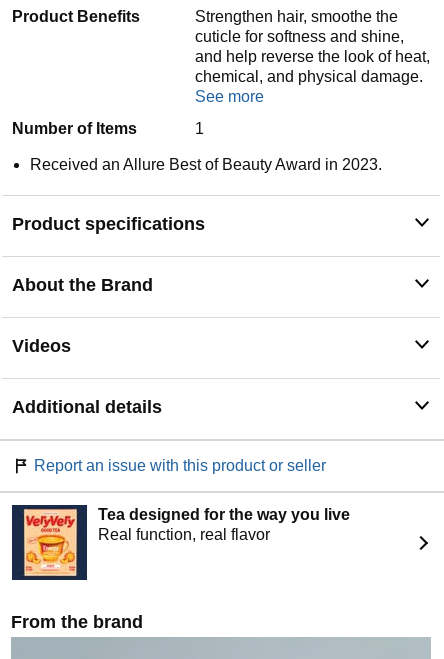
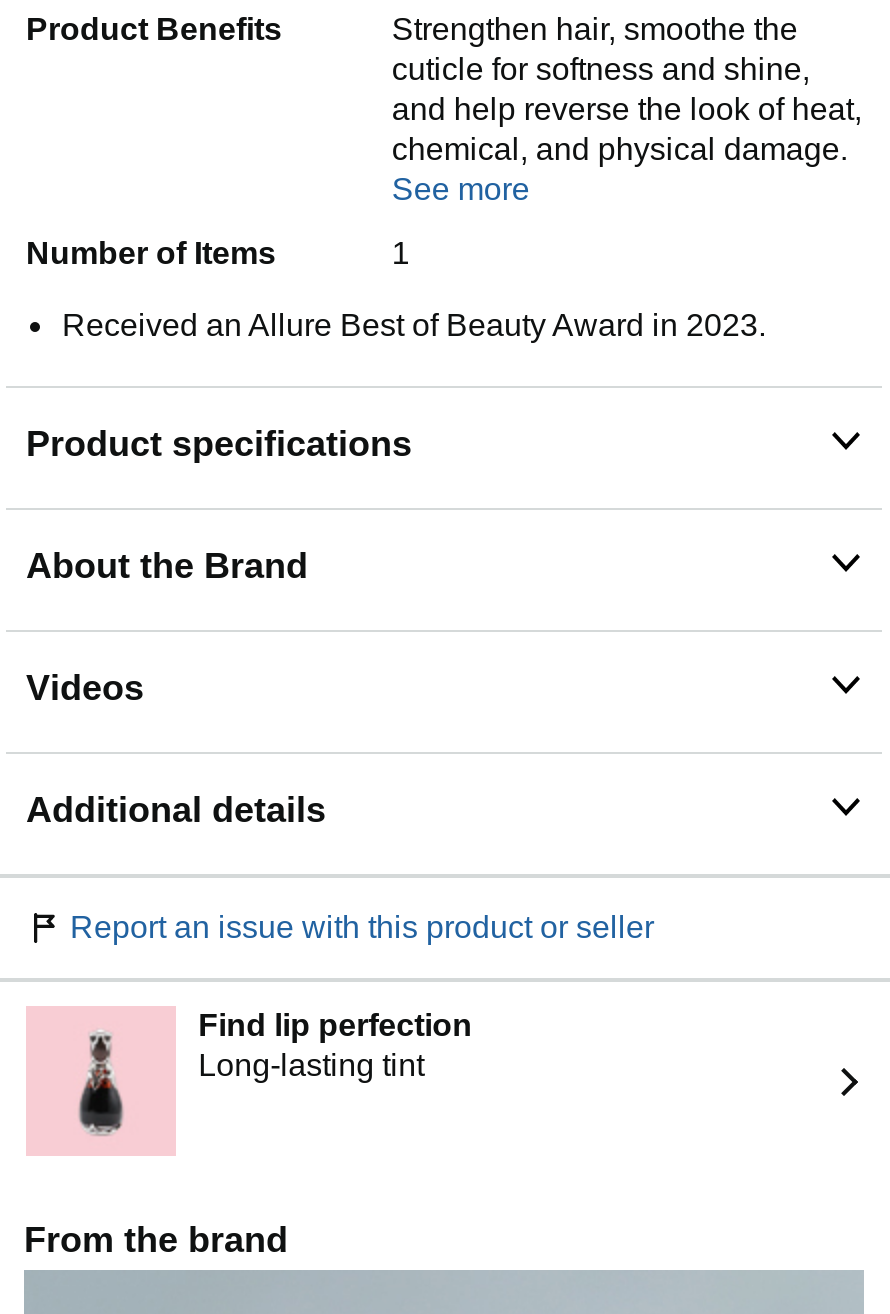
- [image]
- Tea designed for the way you live
- Real function, real flavor
+ [image]
+ Find lip perfection
+ Long-lasting tint
